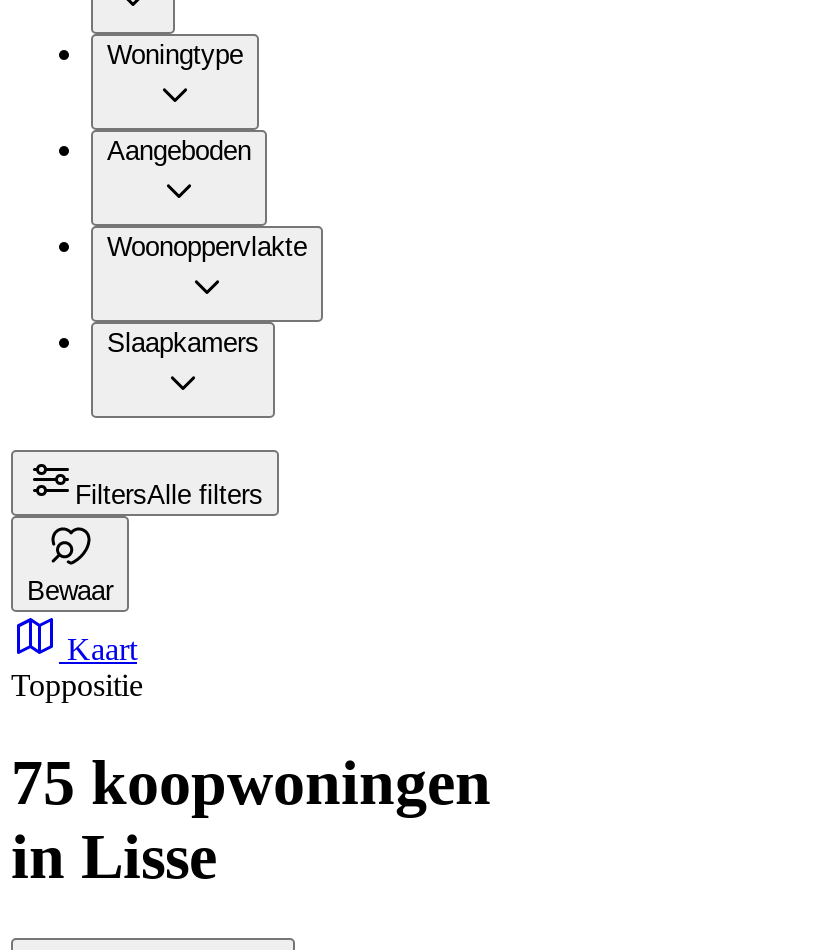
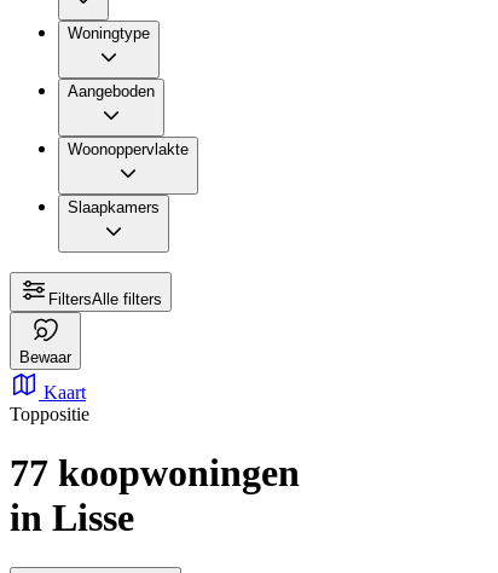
- 75 koopwoningen
+ 77 koopwoningen
